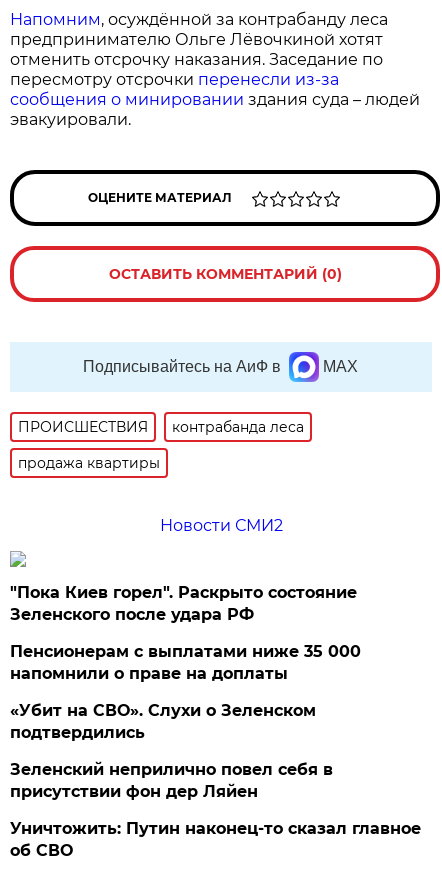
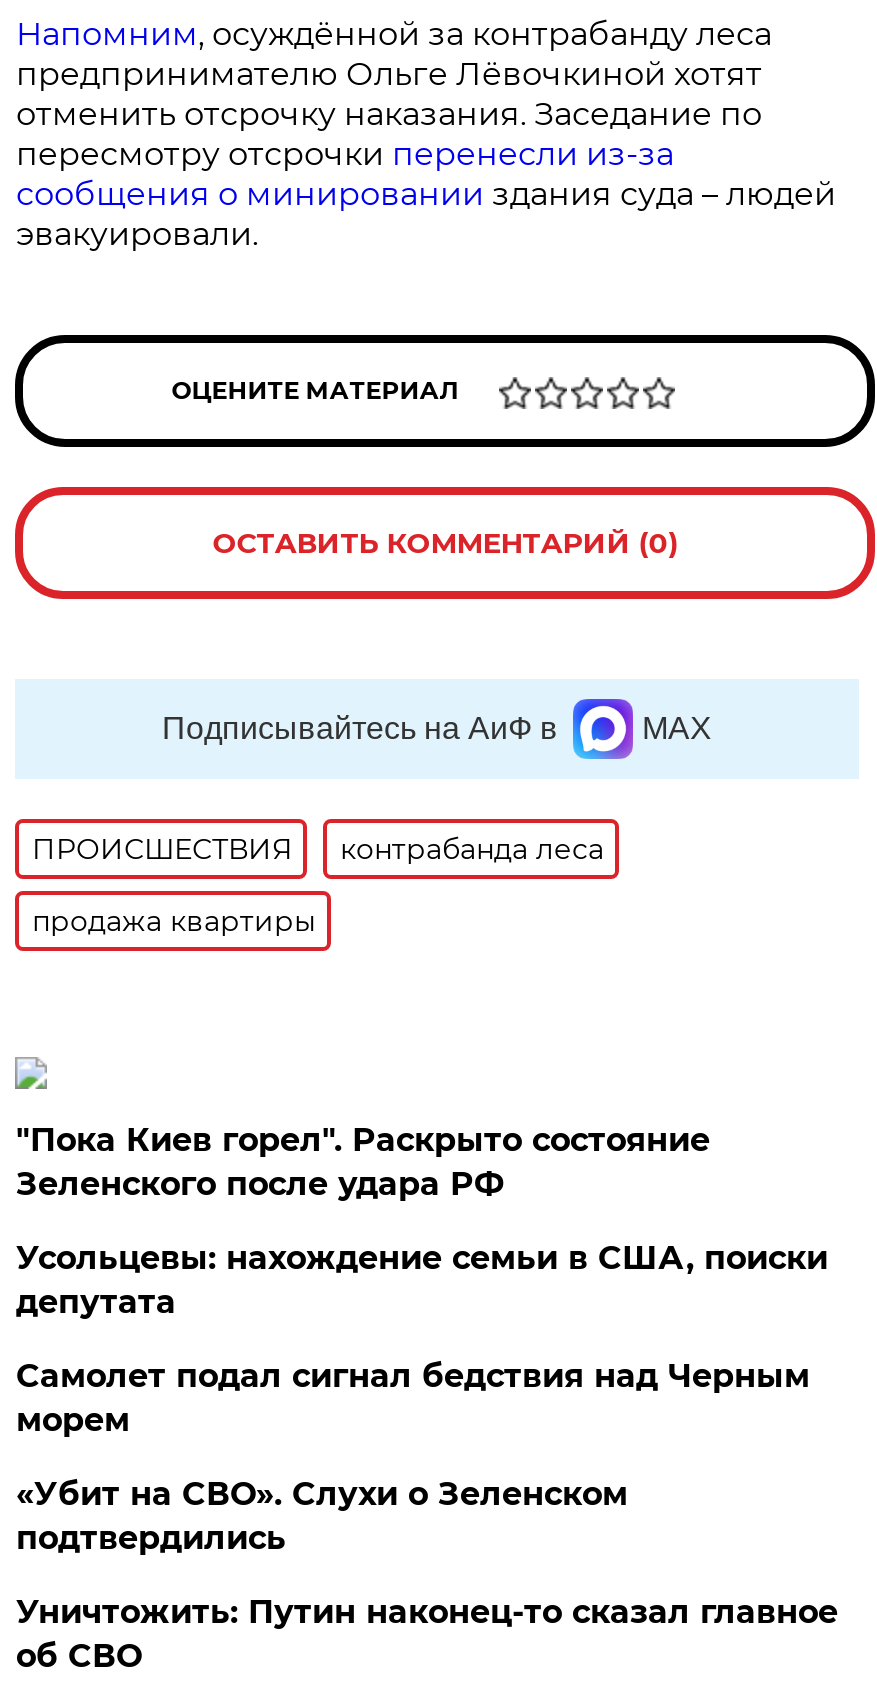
- Новости СМИ2

- Пенсионерам с выплатами ниже 35 000
- напомнили о праве на доплаты
+ Усольцевы: нахождение семьи в США, поиски
+ депутата
+ Самолет подал сигнал бедствия над Черным
+ морем

moved down: «Убит на СВО». Слухи о Зеленском | подтвердились

- Зеленский неприлично повел cебя в
- присутствии фон дер Ляйен
